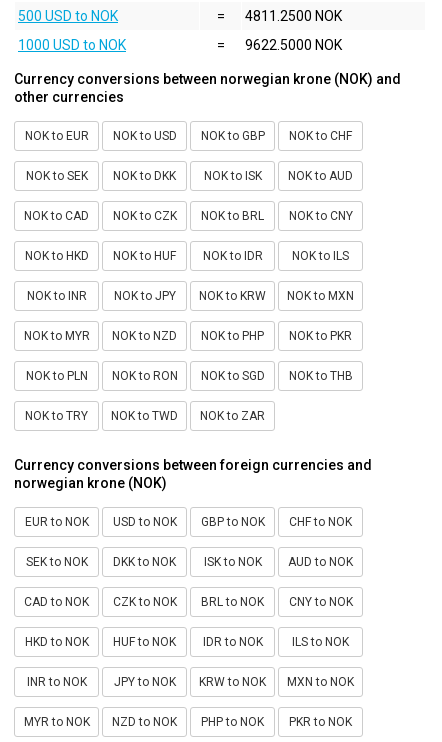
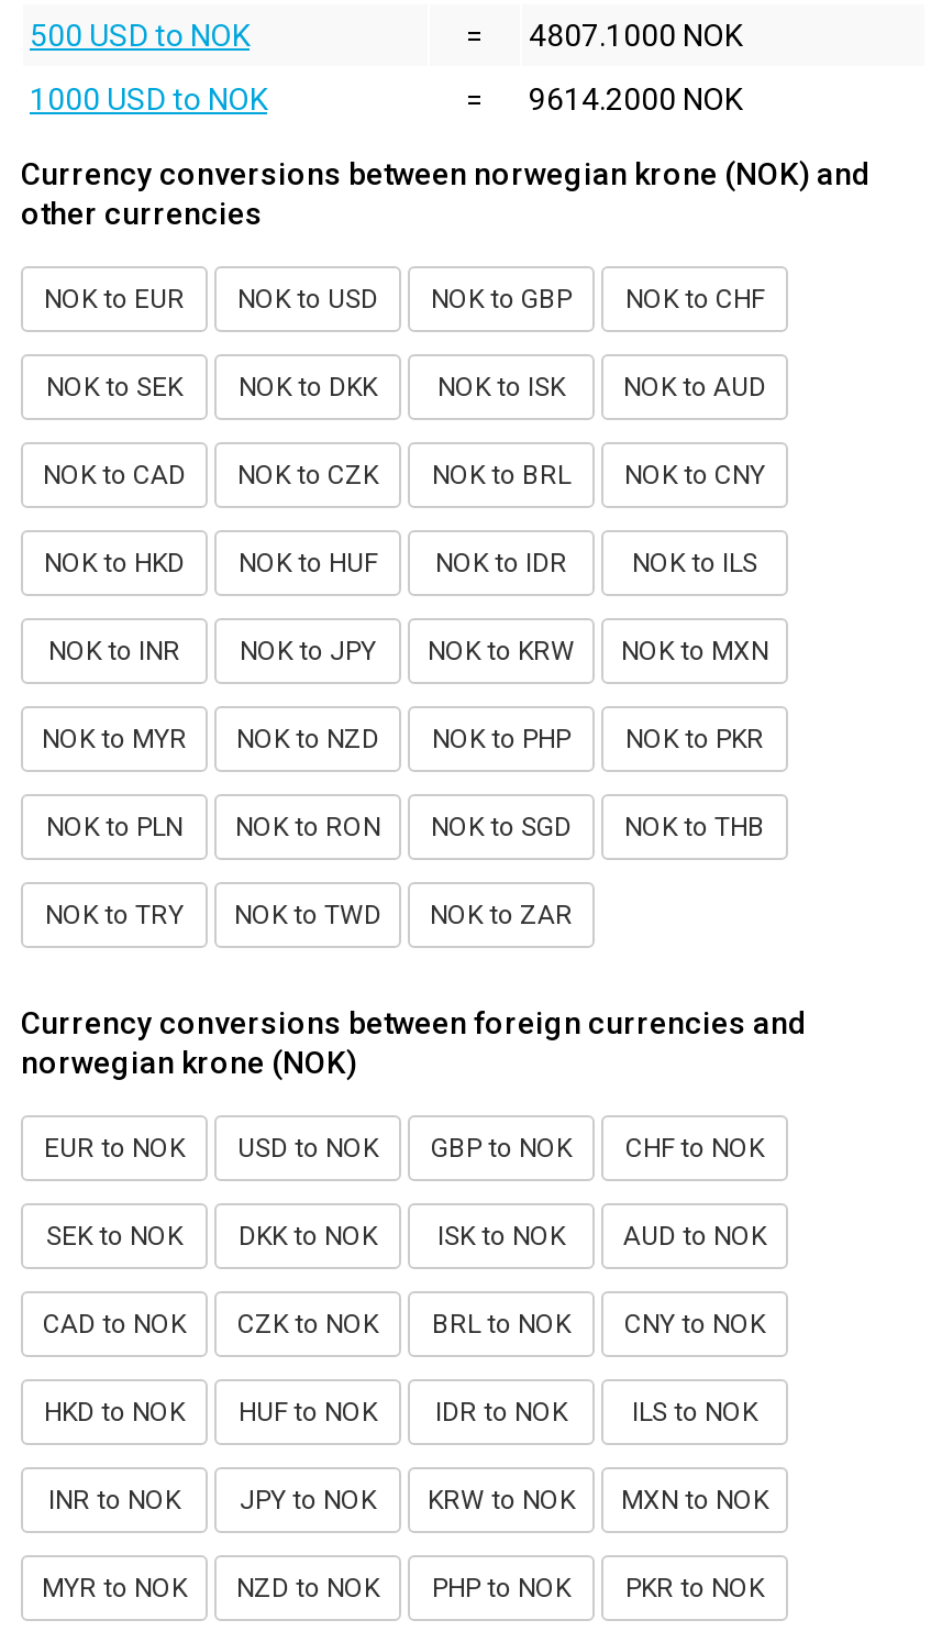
- 4811.2500 NOK
+ 4807.1000 NOK

- 9622.5000 NOK
+ 9614.2000 NOK
